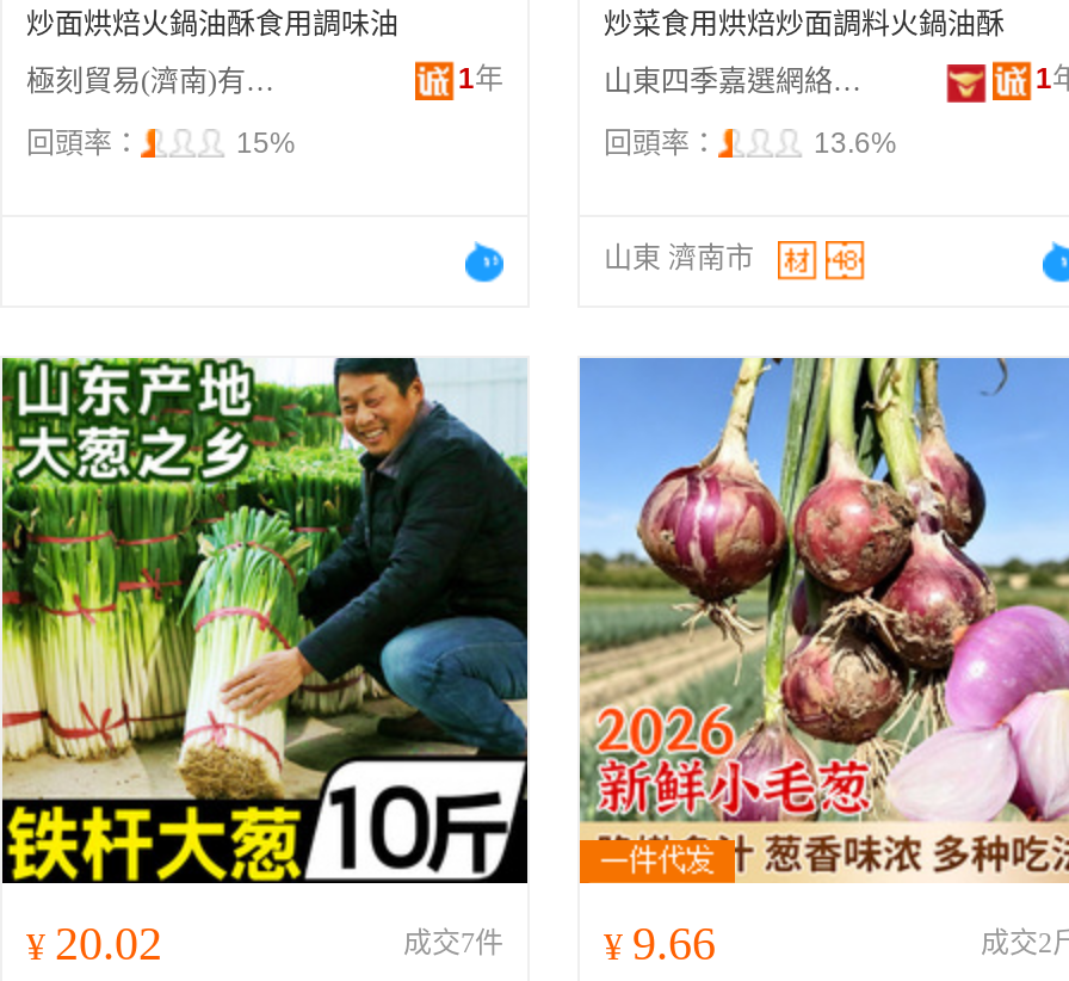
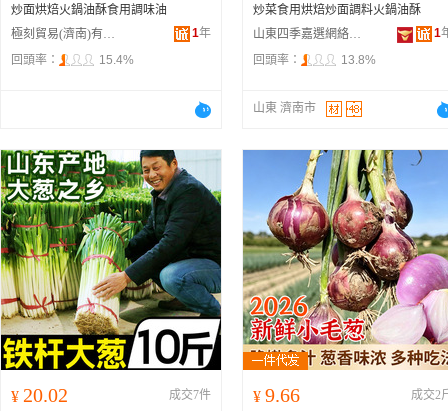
- 15%
+ 15.4%

- 13.6%
+ 13.8%
